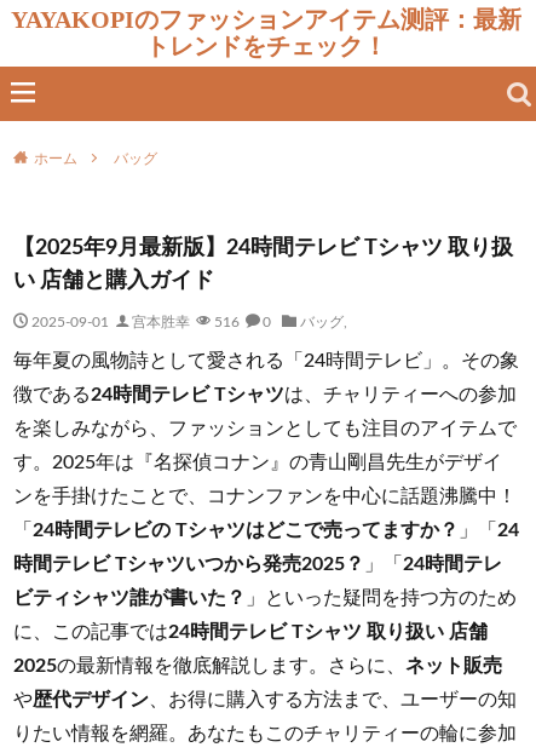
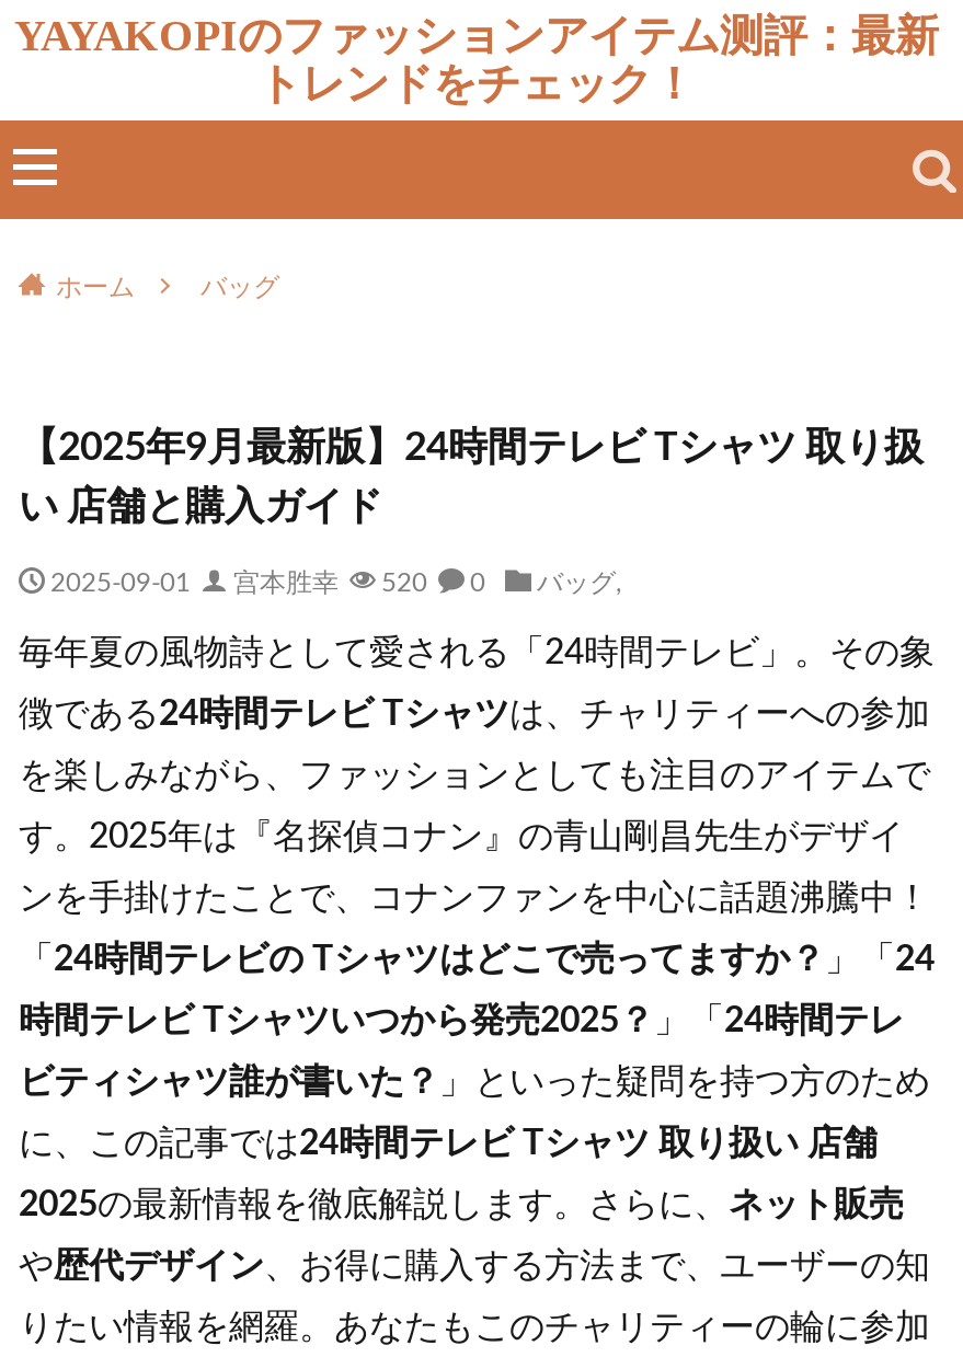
- 516
+ 520
